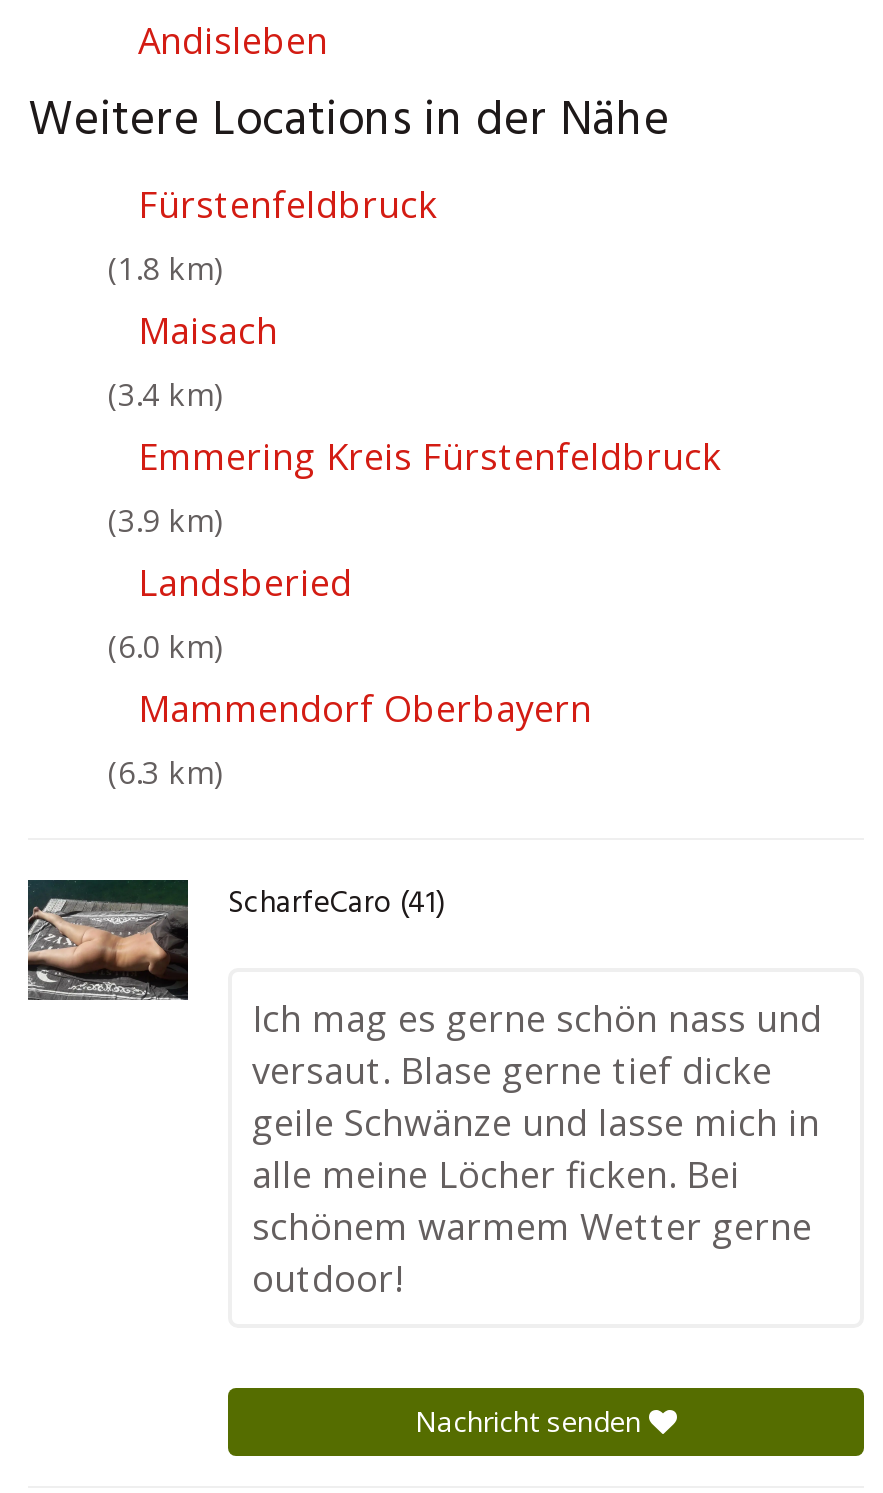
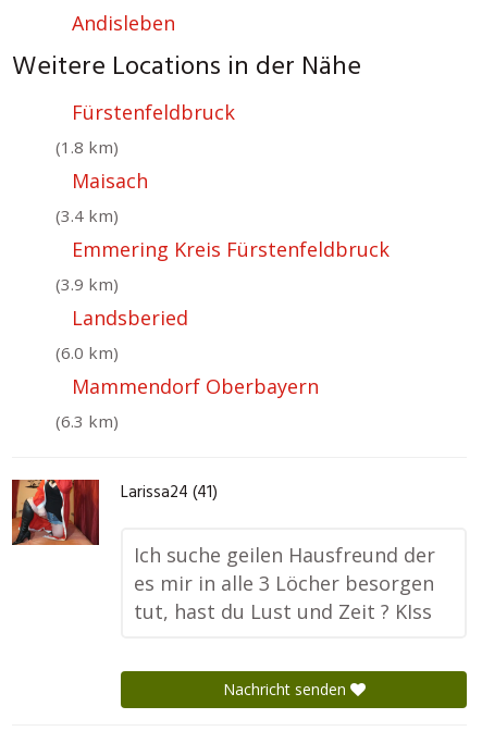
- [image]
- ScharfeCaro (41)
+ [image]
+ Larissa24 (41)

- Ich mag es gerne schön nass und
- versaut. Blase gerne tief dicke
- geile Schwänze und lasse mich in
- alle meine Löcher ficken. Bei
- schönem warmem Wetter gerne
- outdoor!
+ Ich suche geilen Hausfreund der
+ es mir in alle 3 Löcher besorgen
+ tut, hast du Lust und Zeit ? KIss
